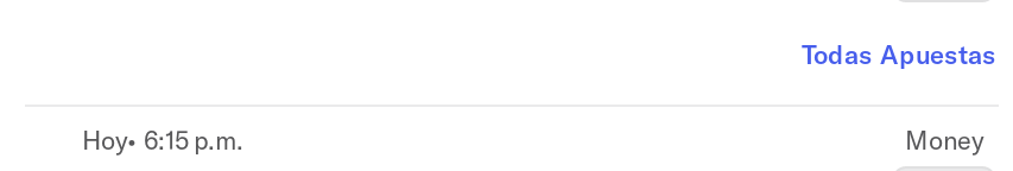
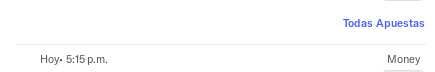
- Hoy• 6:15 p.m.
+ Hoy• 5:15 p.m.
